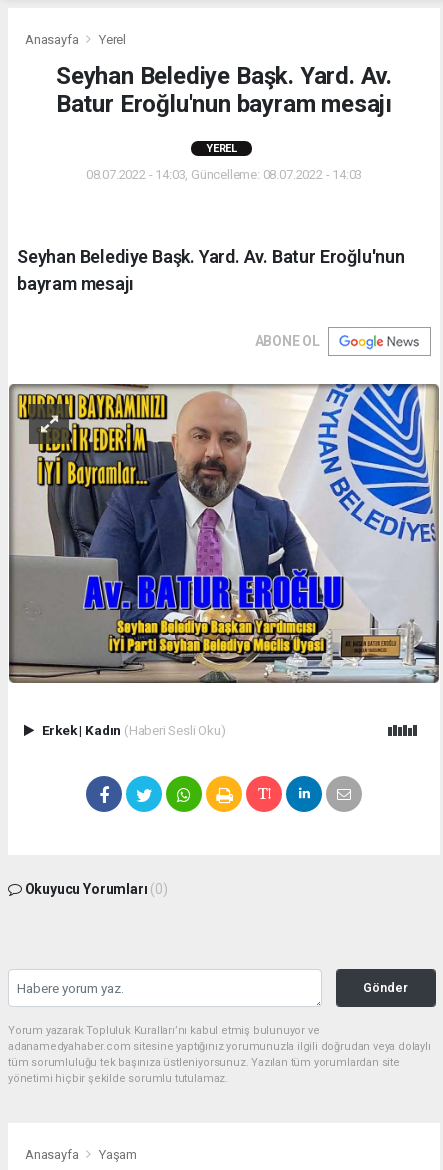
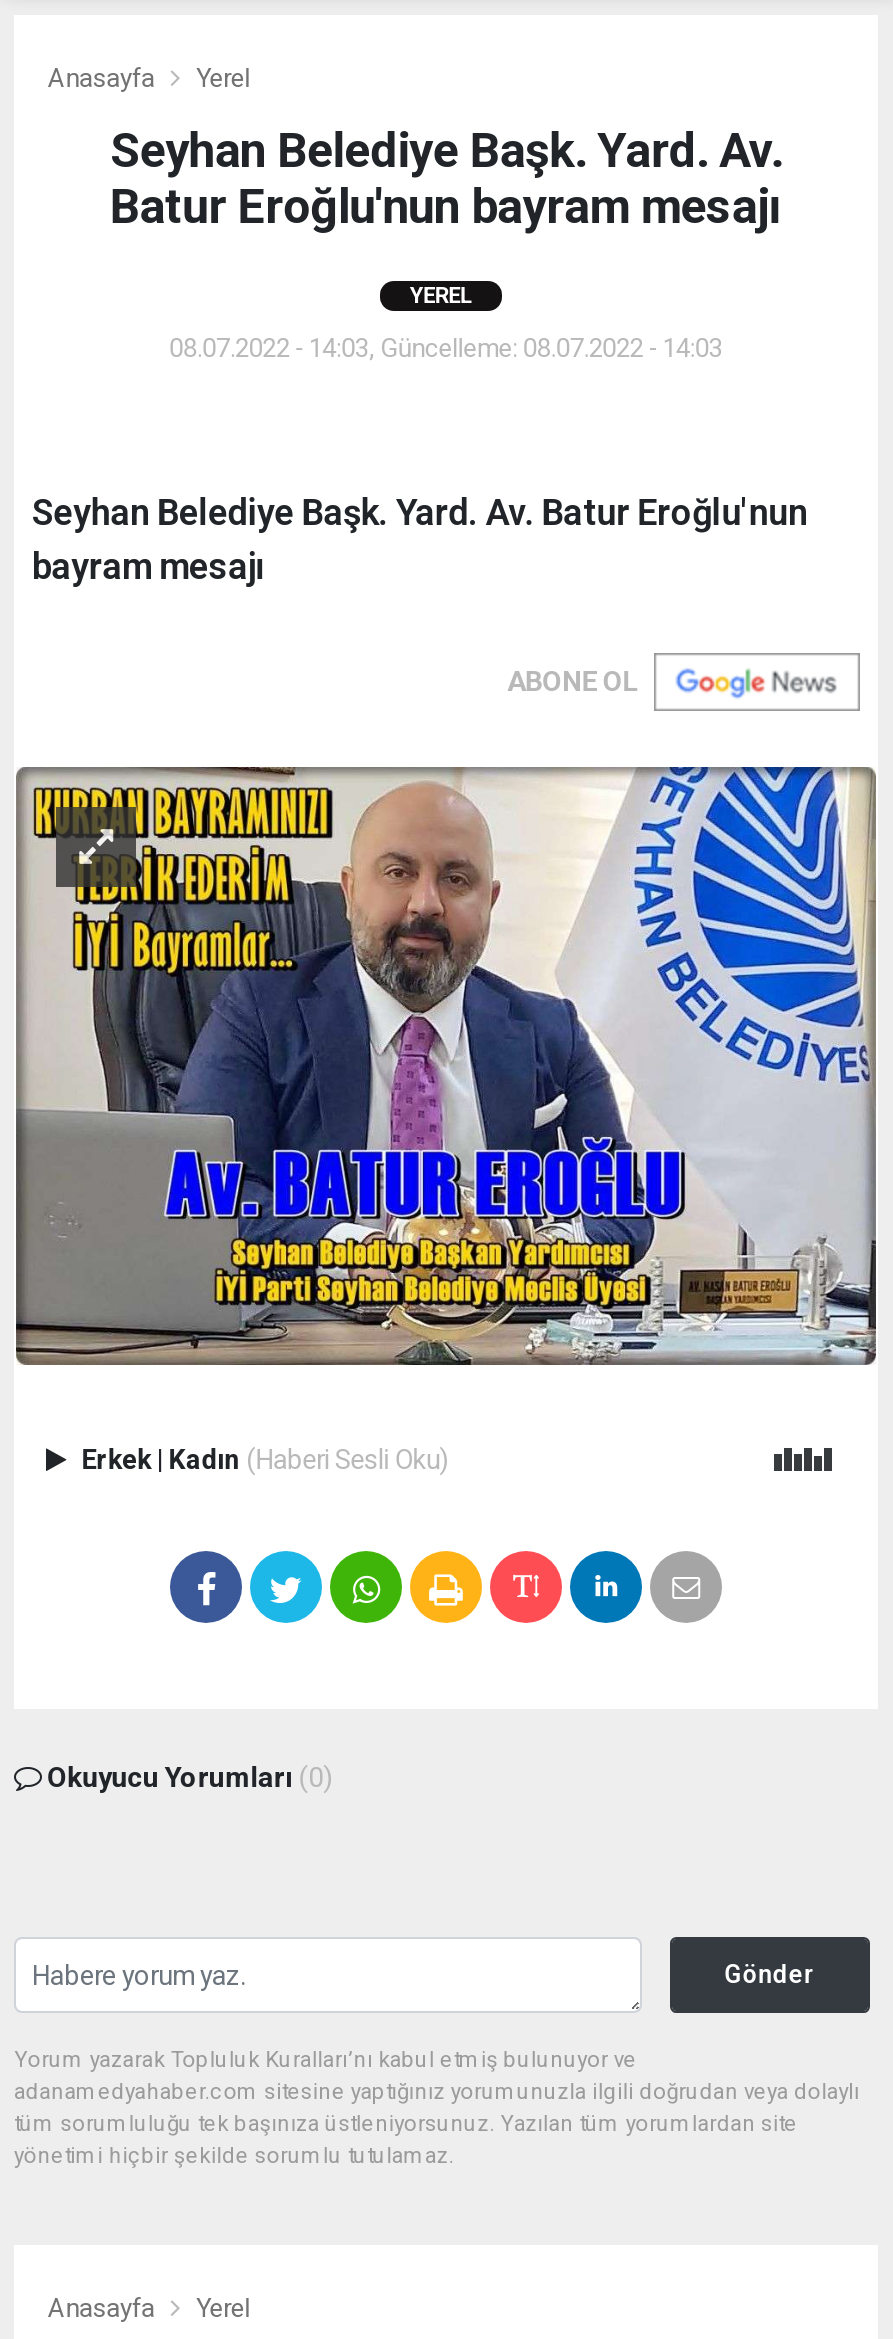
- Yaşam
+ Yerel
